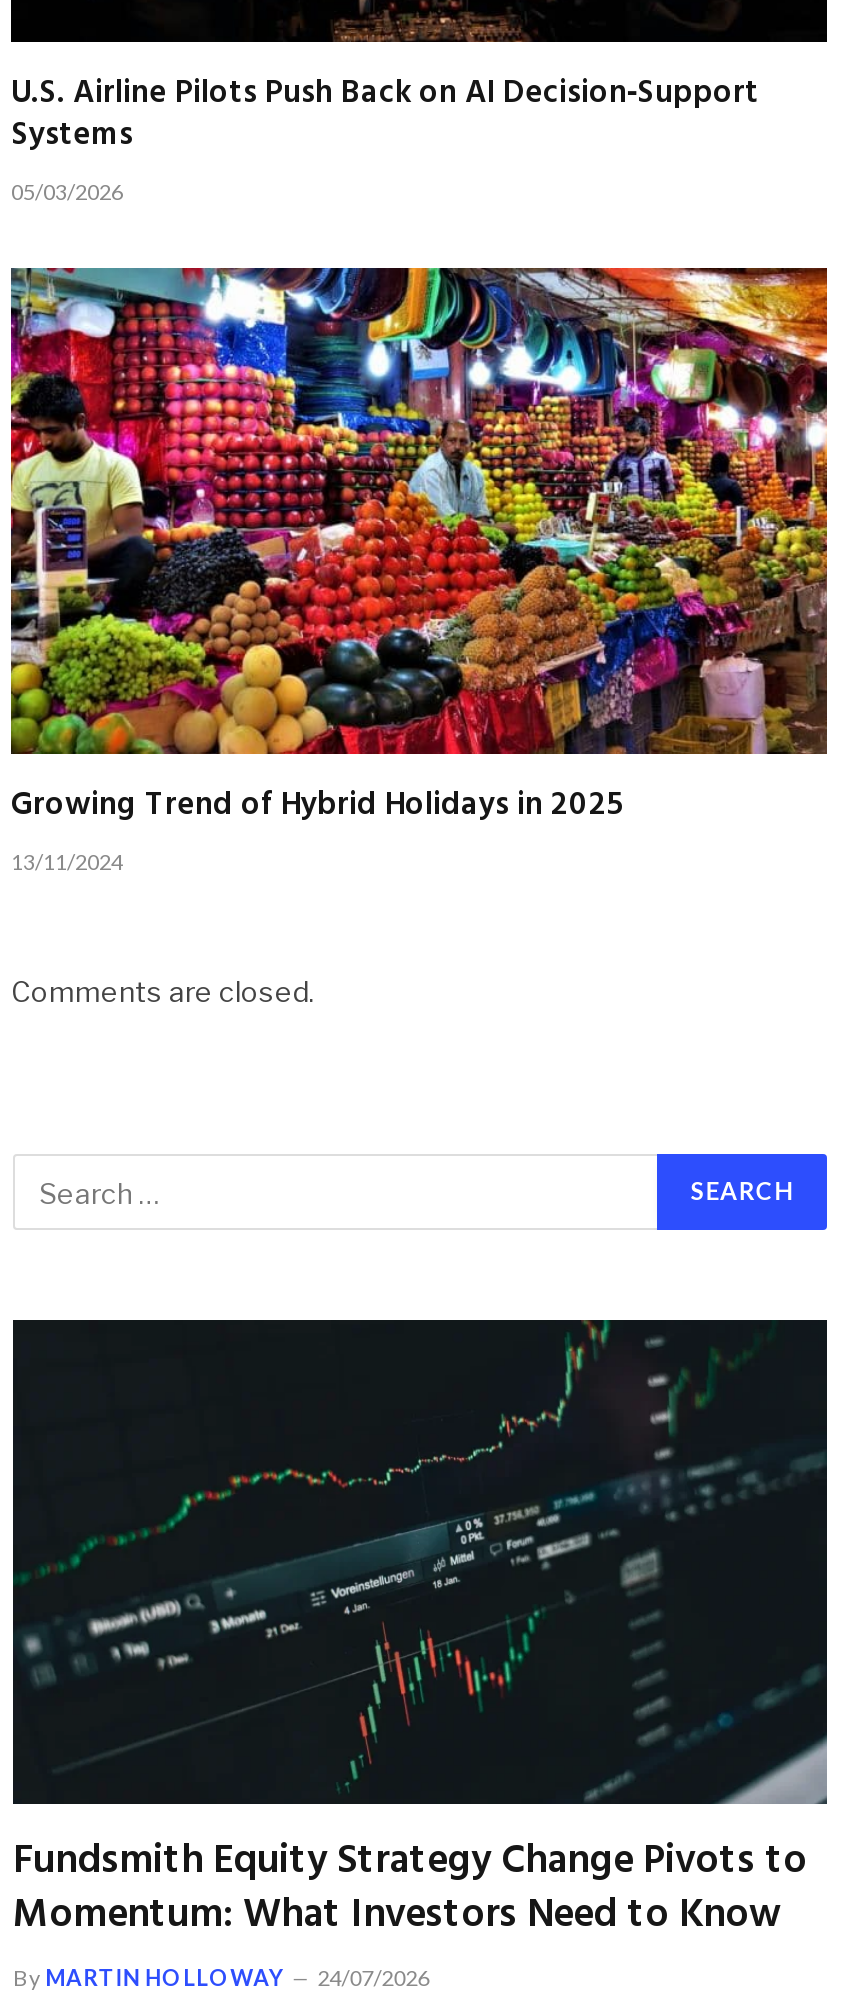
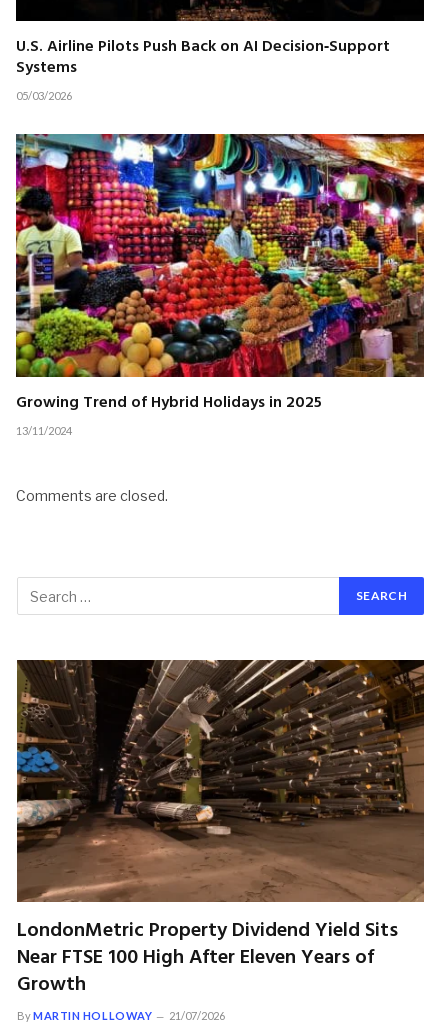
- [image]
- Fundsmith Equity Strategy Change Pivots to
- Momentum: What Investors Need to Know
+ [image]
+ LondonMetric Property Dividend Yield Sits
+ Near FTSE 100 High After Eleven Years of
+ Growth

- By MARTIN HOLLOWAY 24/07/2026
+ By MARTIN HOLLOWAY 21/07/2026
